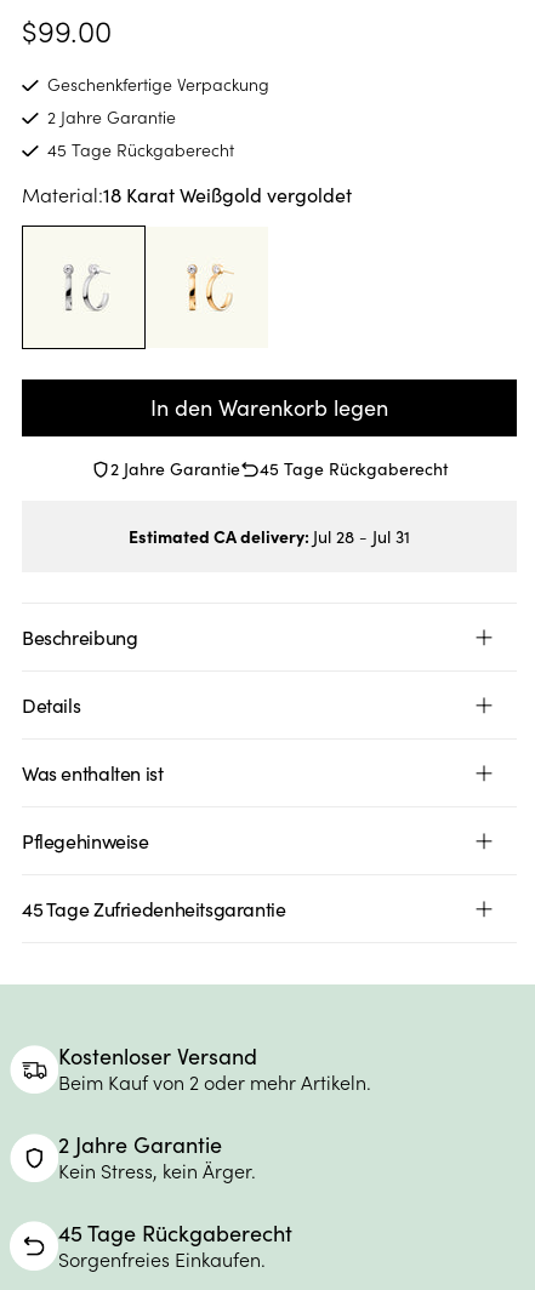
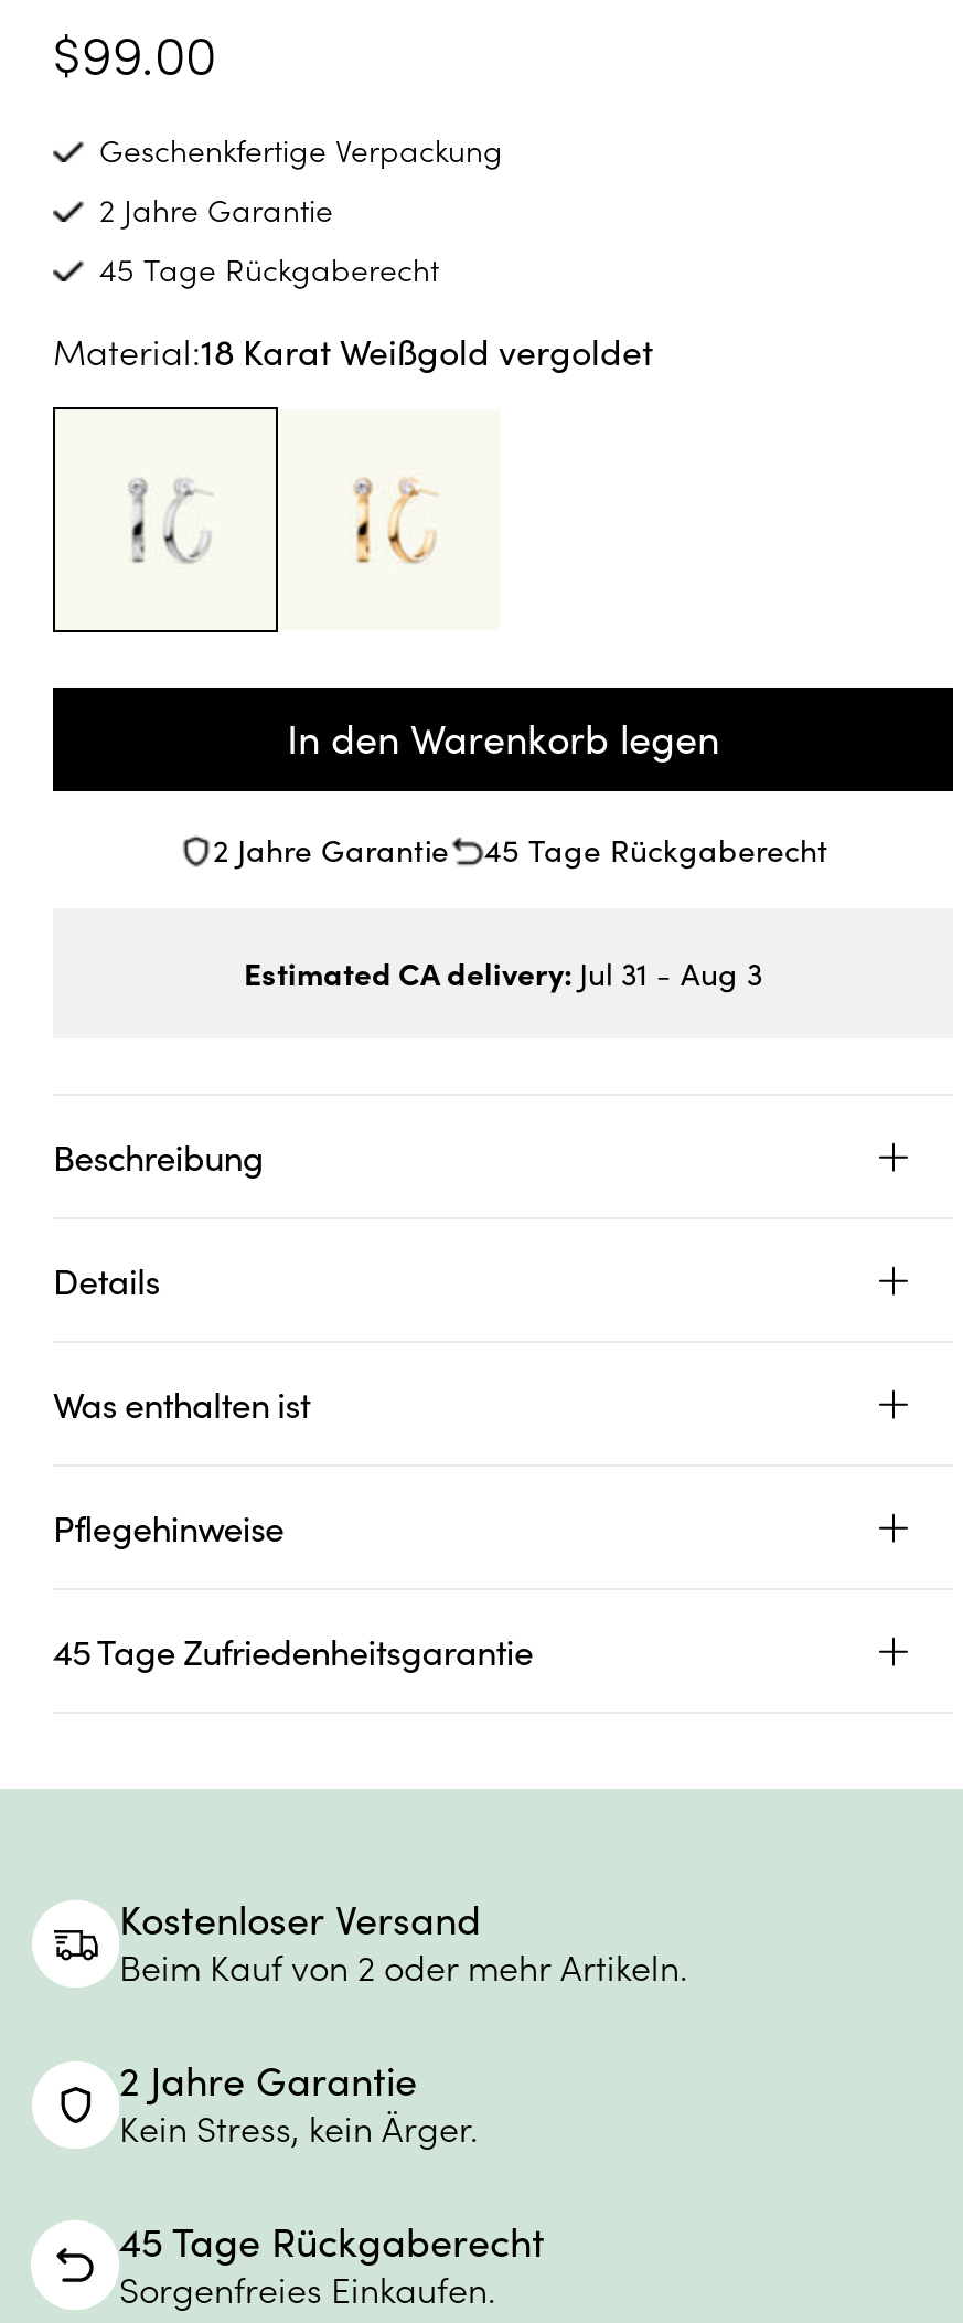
- Estimated CA delivery: Jul 28 - Jul 31
+ Estimated CA delivery: Jul 31 - Aug 3
